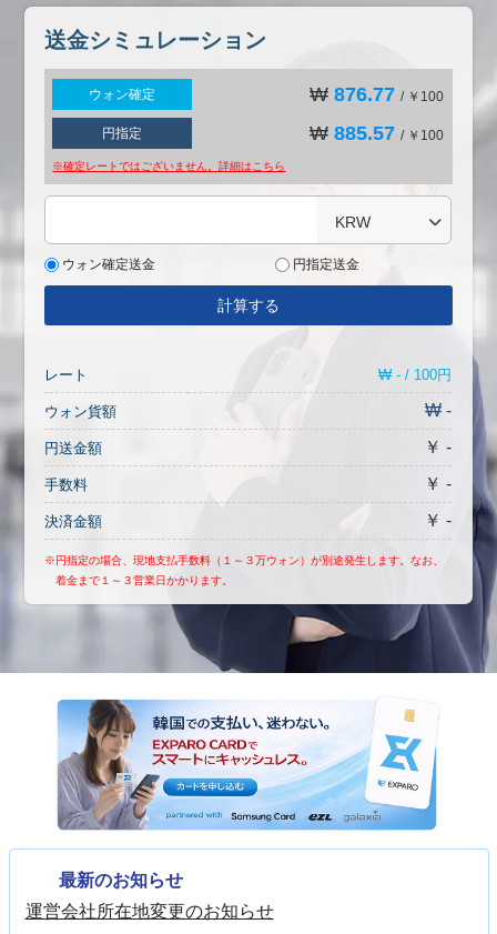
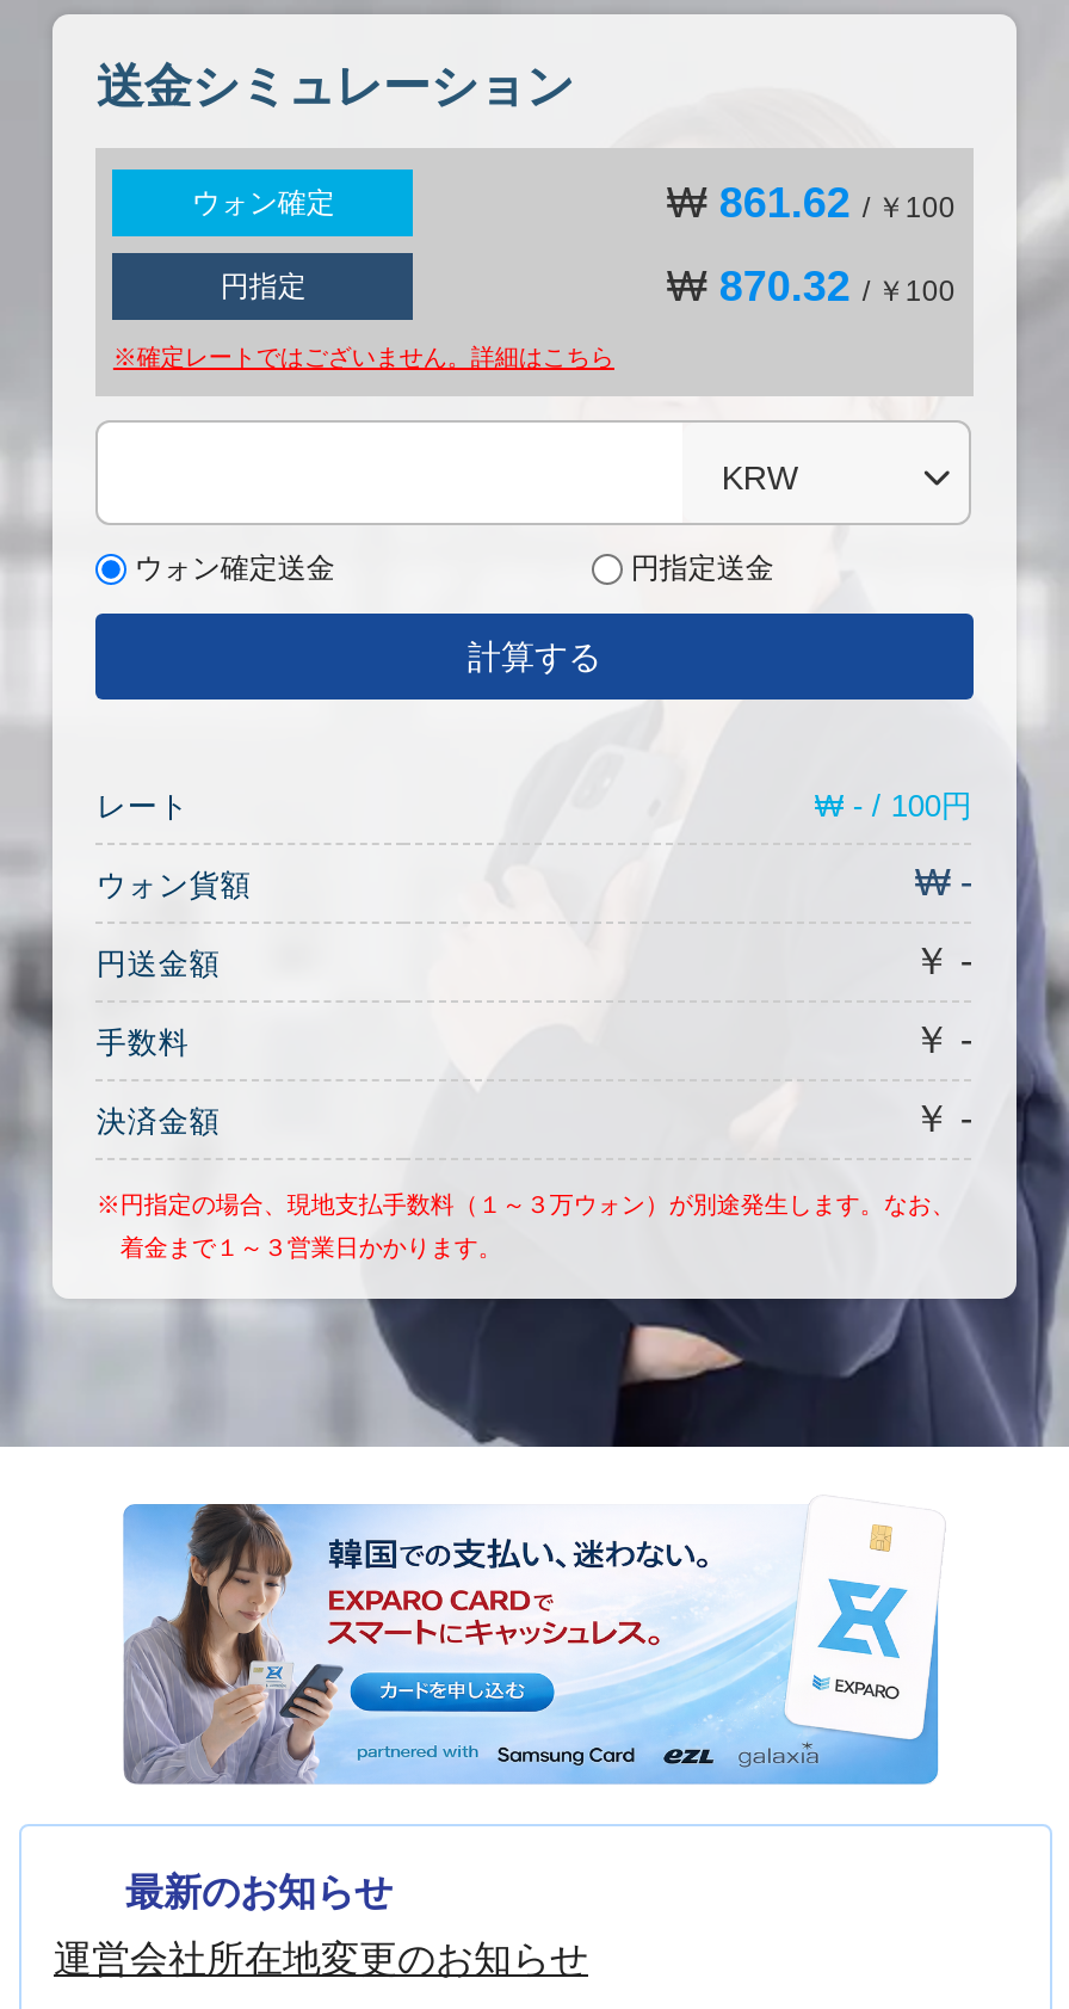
- ₩ 876.77 / ￥100
+ ₩ 861.62 / ￥100

- ₩ 885.57 / ￥100
+ ₩ 870.32 / ￥100
